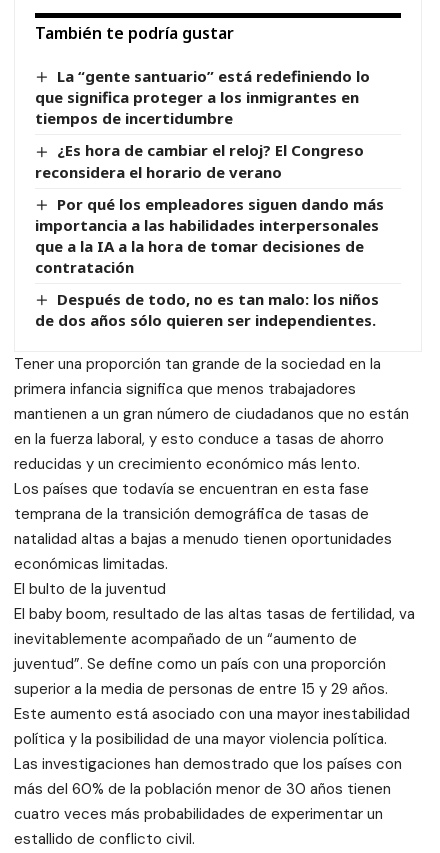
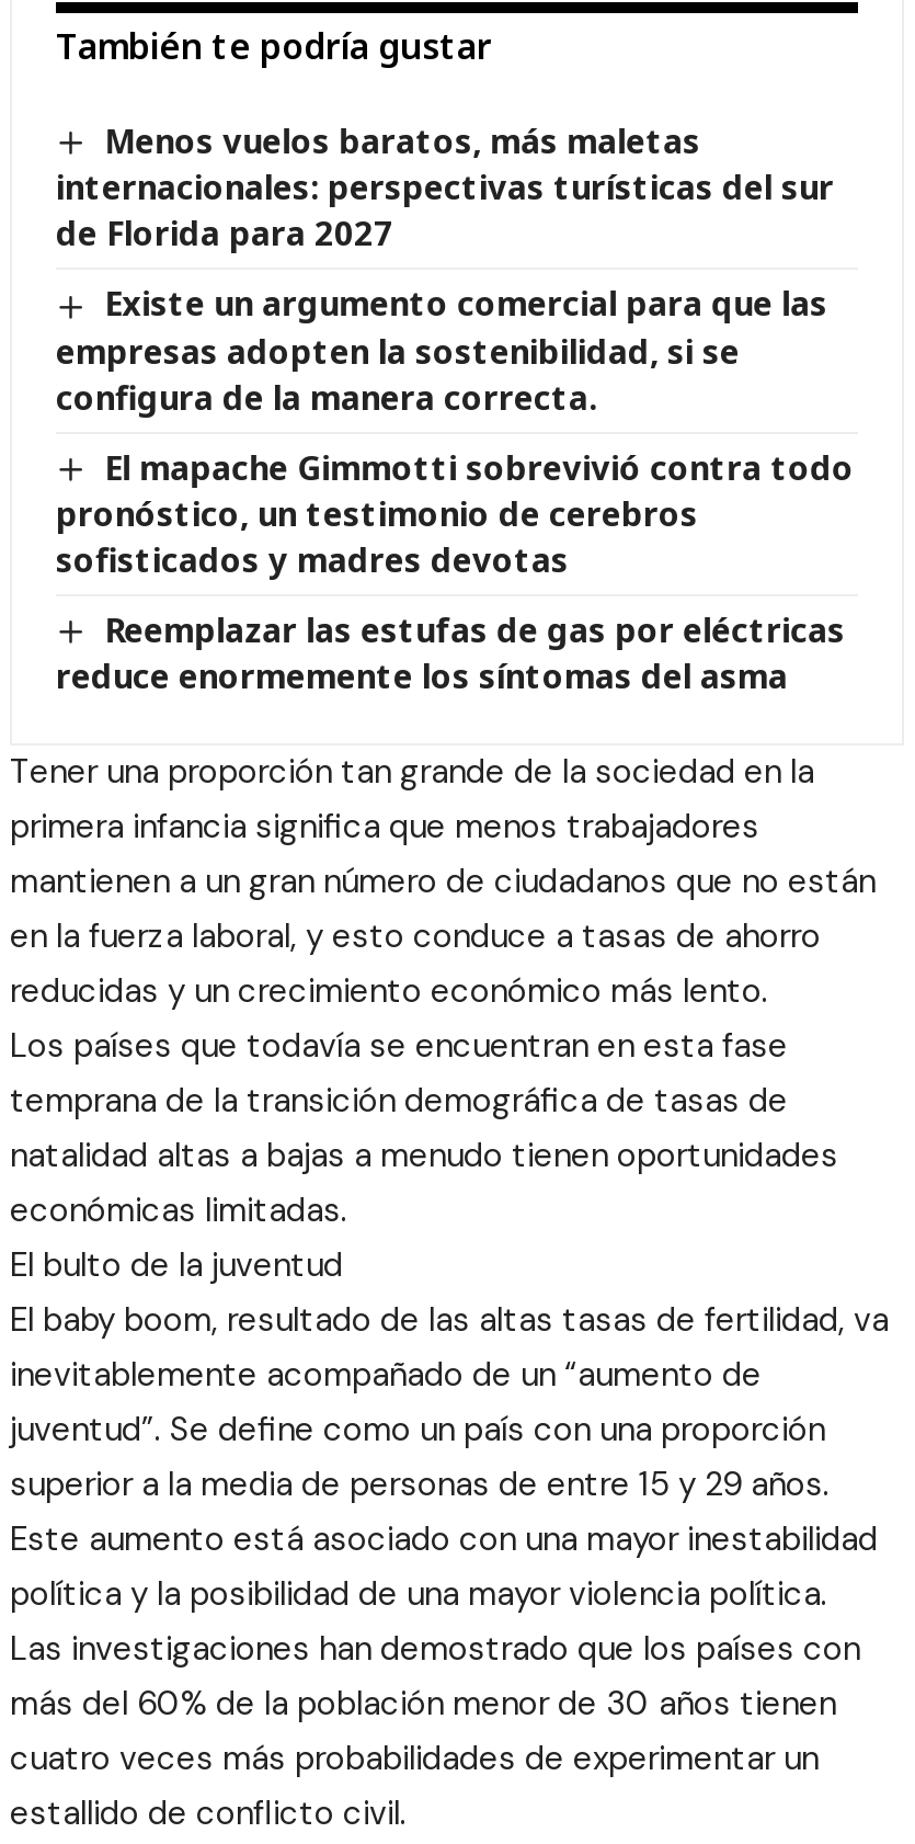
- La “gente santuario” está redefiniendo lo
- que significa proteger a los inmigrantes en
- tiempos de incertidumbre
+ Menos vuelos baratos, más maletas
+ internacionales: perspectivas turísticas del sur
+ de Florida para 2027

- ¿Es hora de cambiar el reloj? El Congreso
- reconsidera el horario de verano
+ Existe un argumento comercial para que las
+ empresas adopten la sostenibilidad, si se
+ configura de la manera correcta.

- Por qué los empleadores siguen dando más
- importancia a las habilidades interpersonales
- que a la IA a la hora de tomar decisiones de
- contratación
+ El mapache Gimmotti sobrevivió contra todo
+ pronóstico, un testimonio de cerebros
+ sofisticados y madres devotas

- Después de todo, no es tan malo: los niños
- de dos años sólo quieren ser independientes.
+ Reemplazar las estufas de gas por eléctricas
+ reduce enormemente los síntomas del asma
